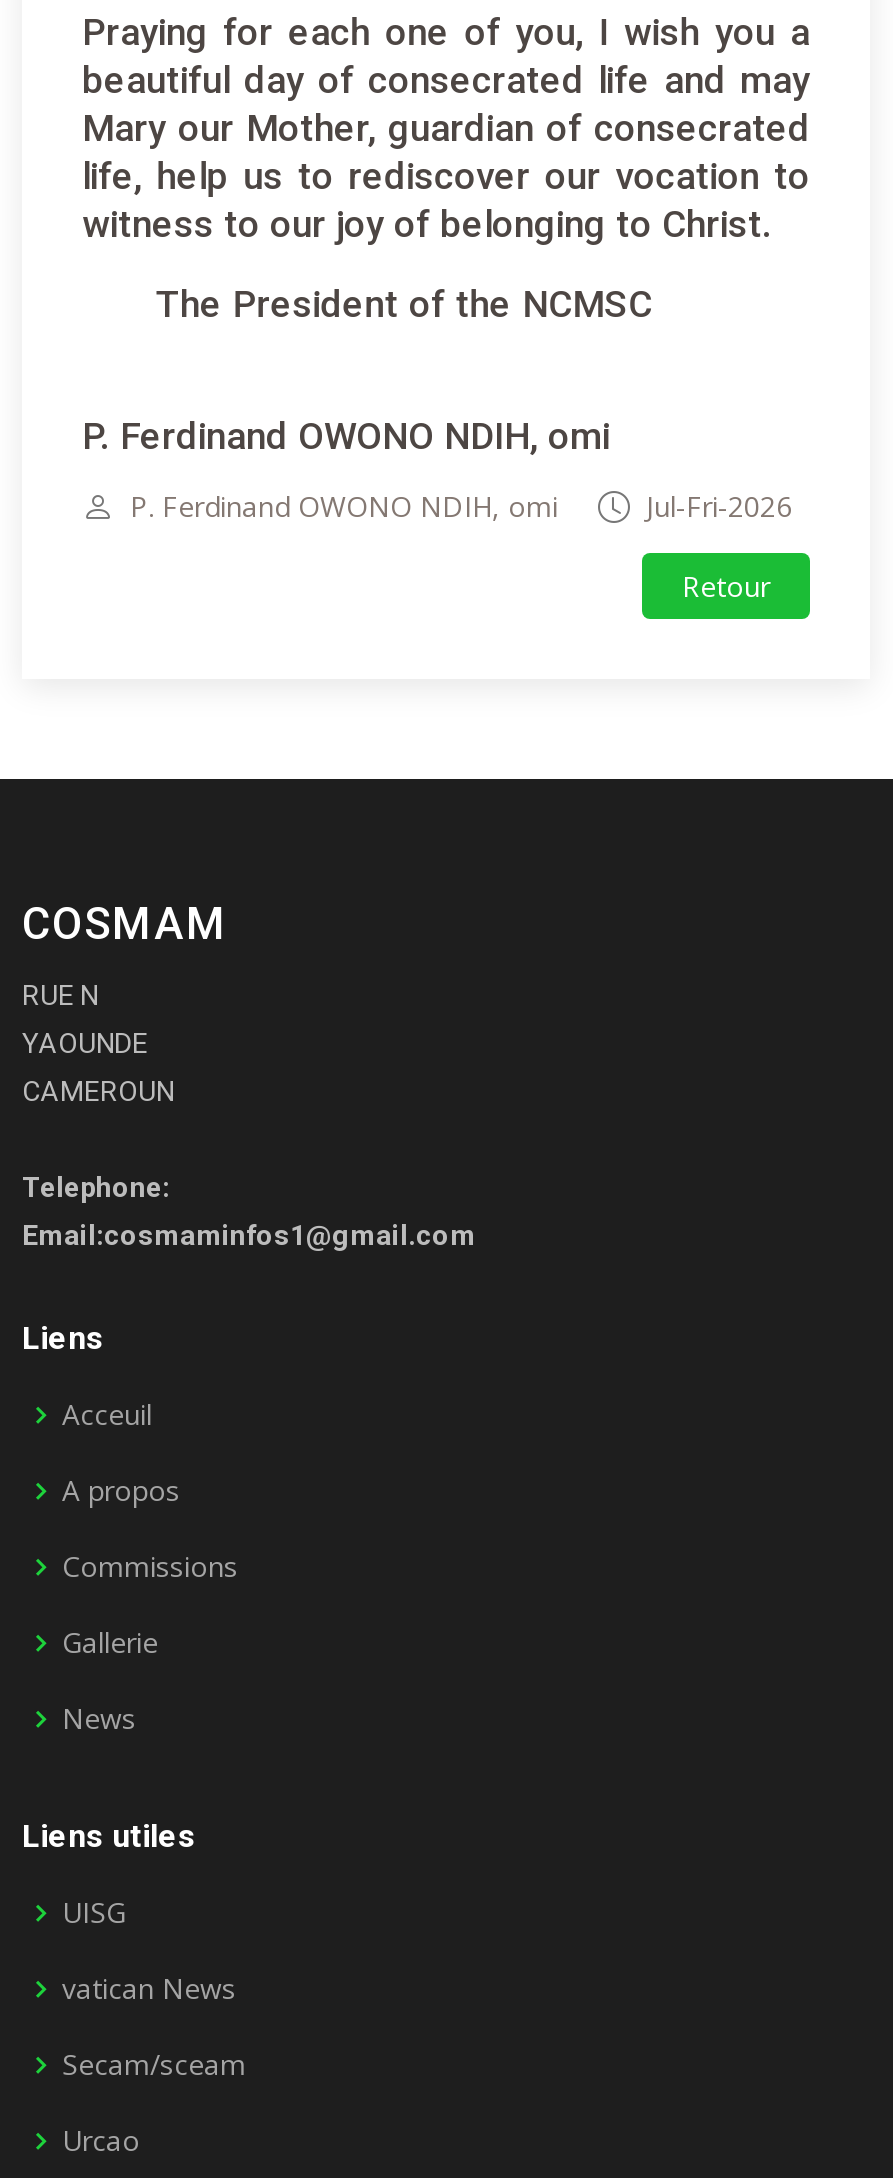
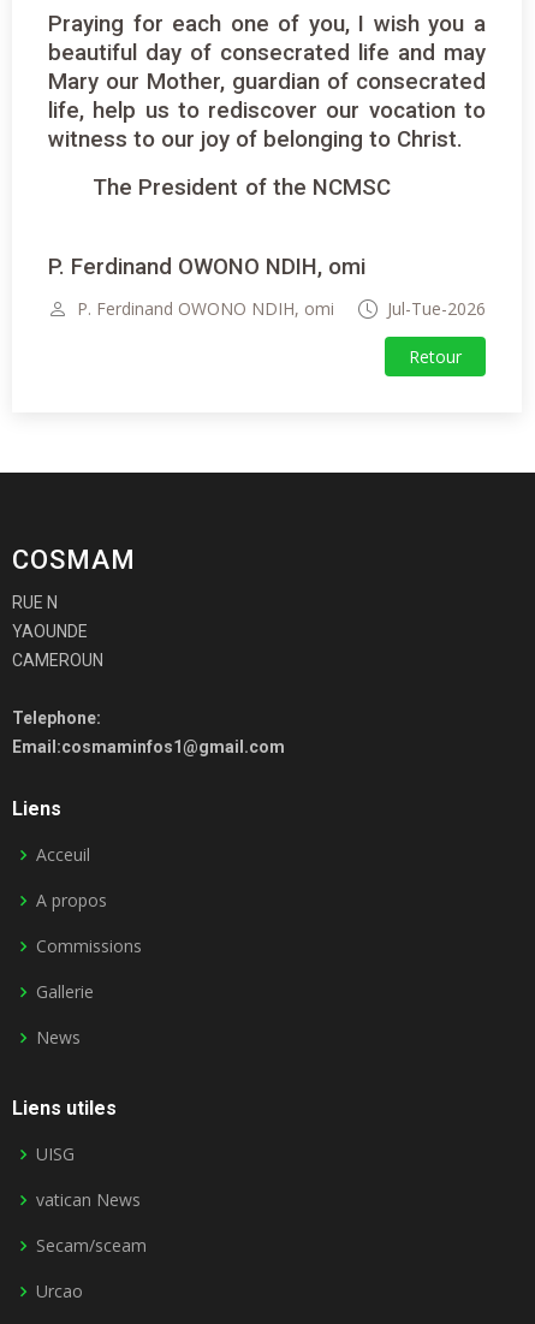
- Jul-Fri-2026
+ Jul-Tue-2026
